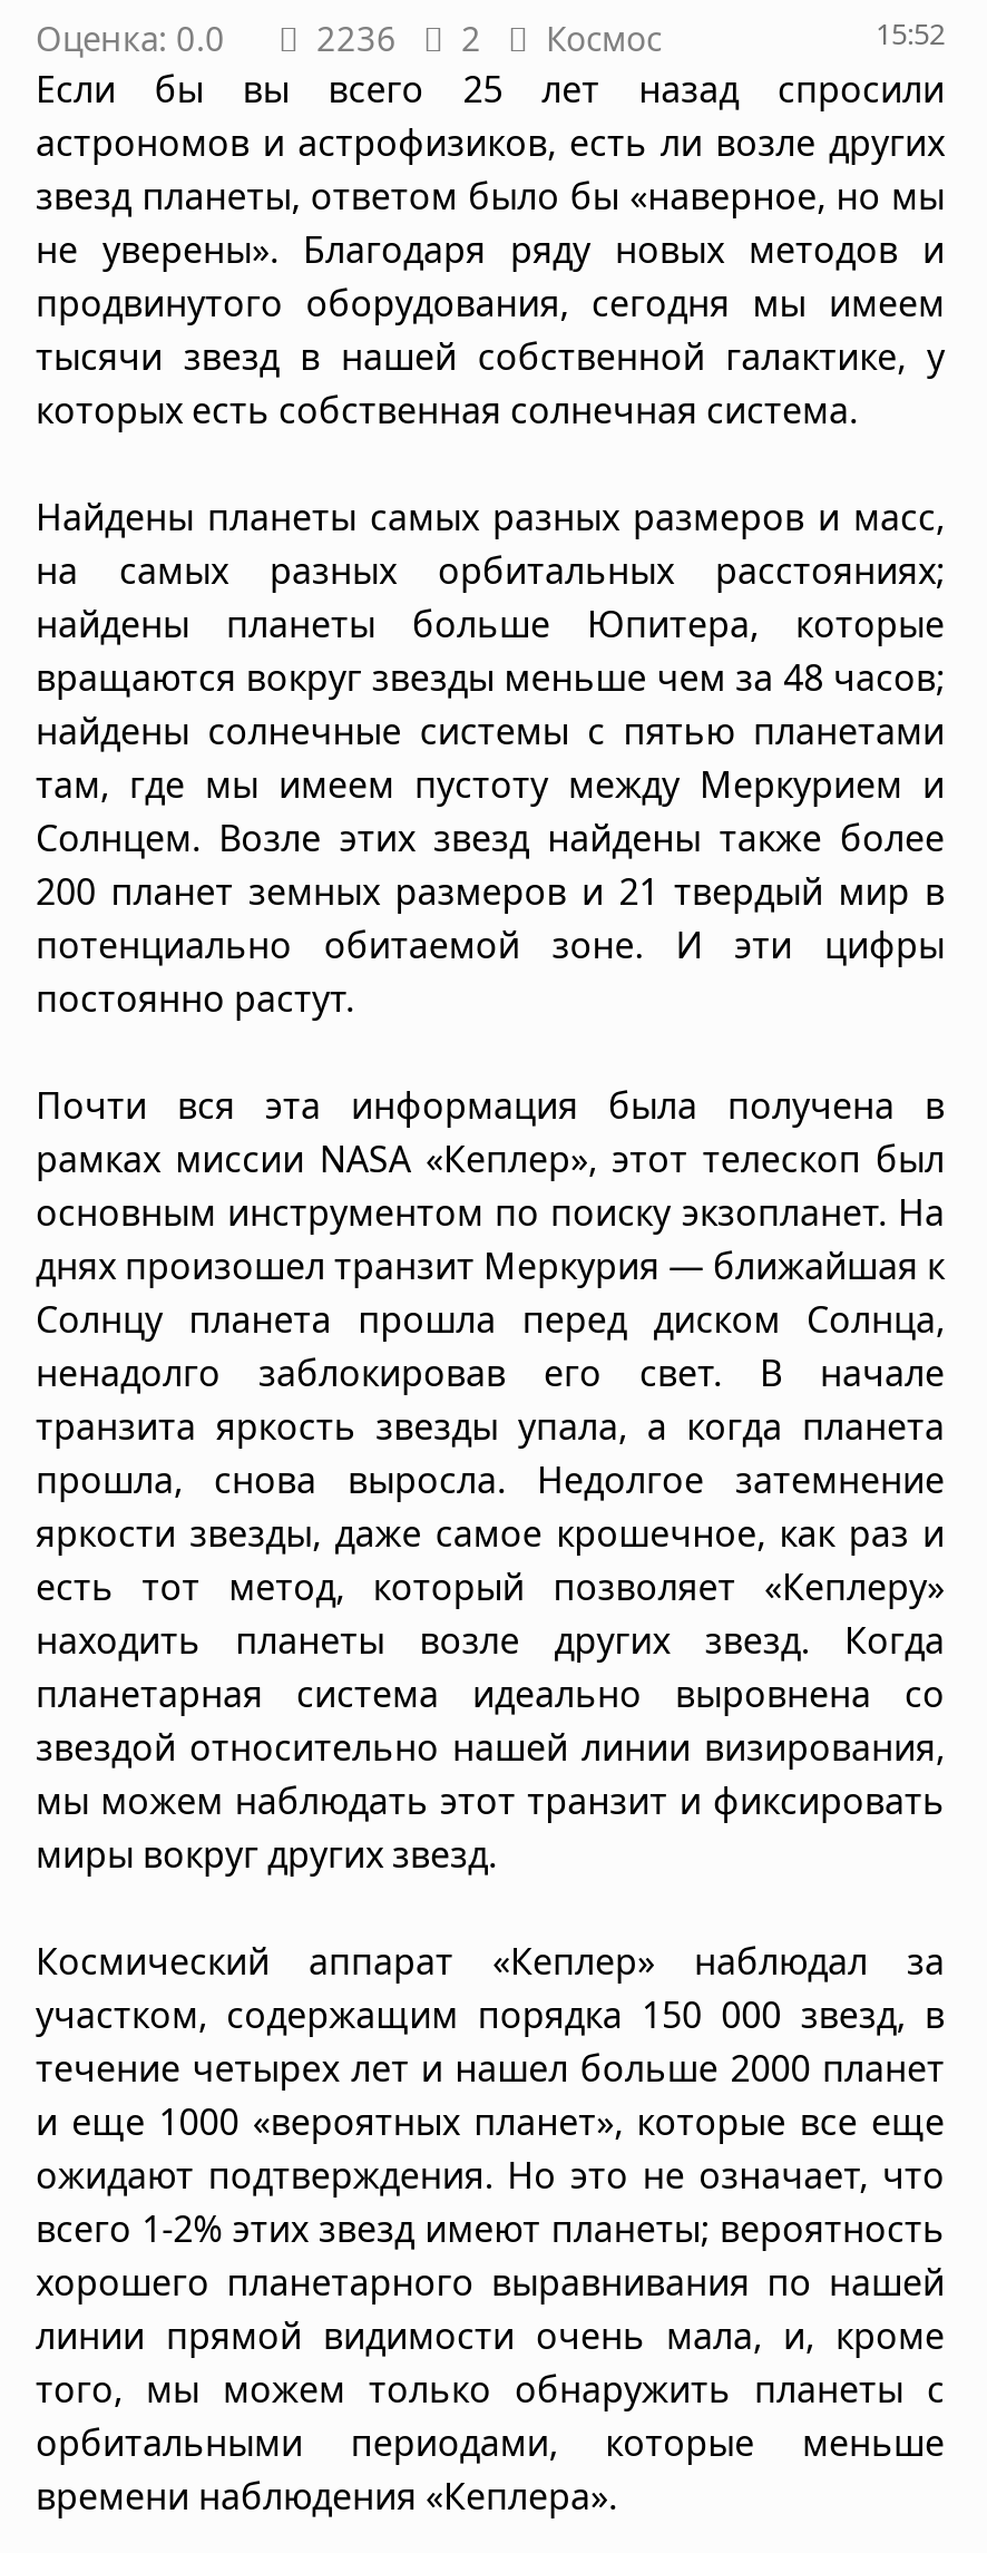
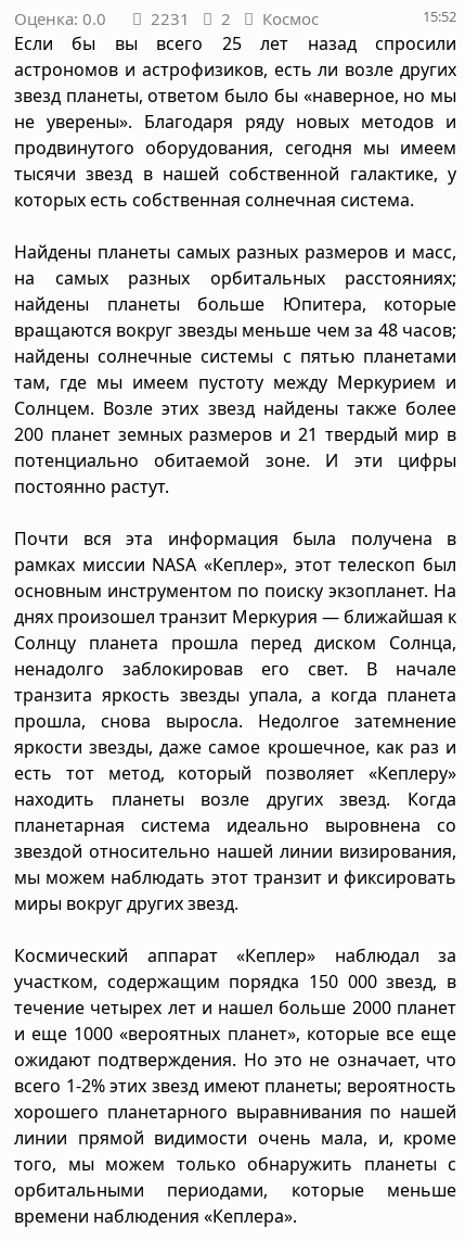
- Оценка: 0.0 2236 2 Космос
+ Оценка: 0.0 2231 2 Космос
